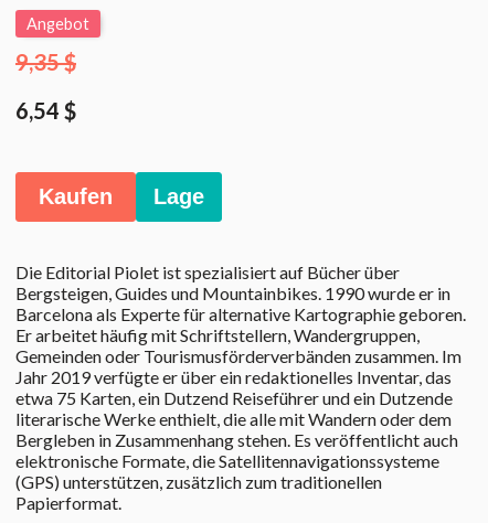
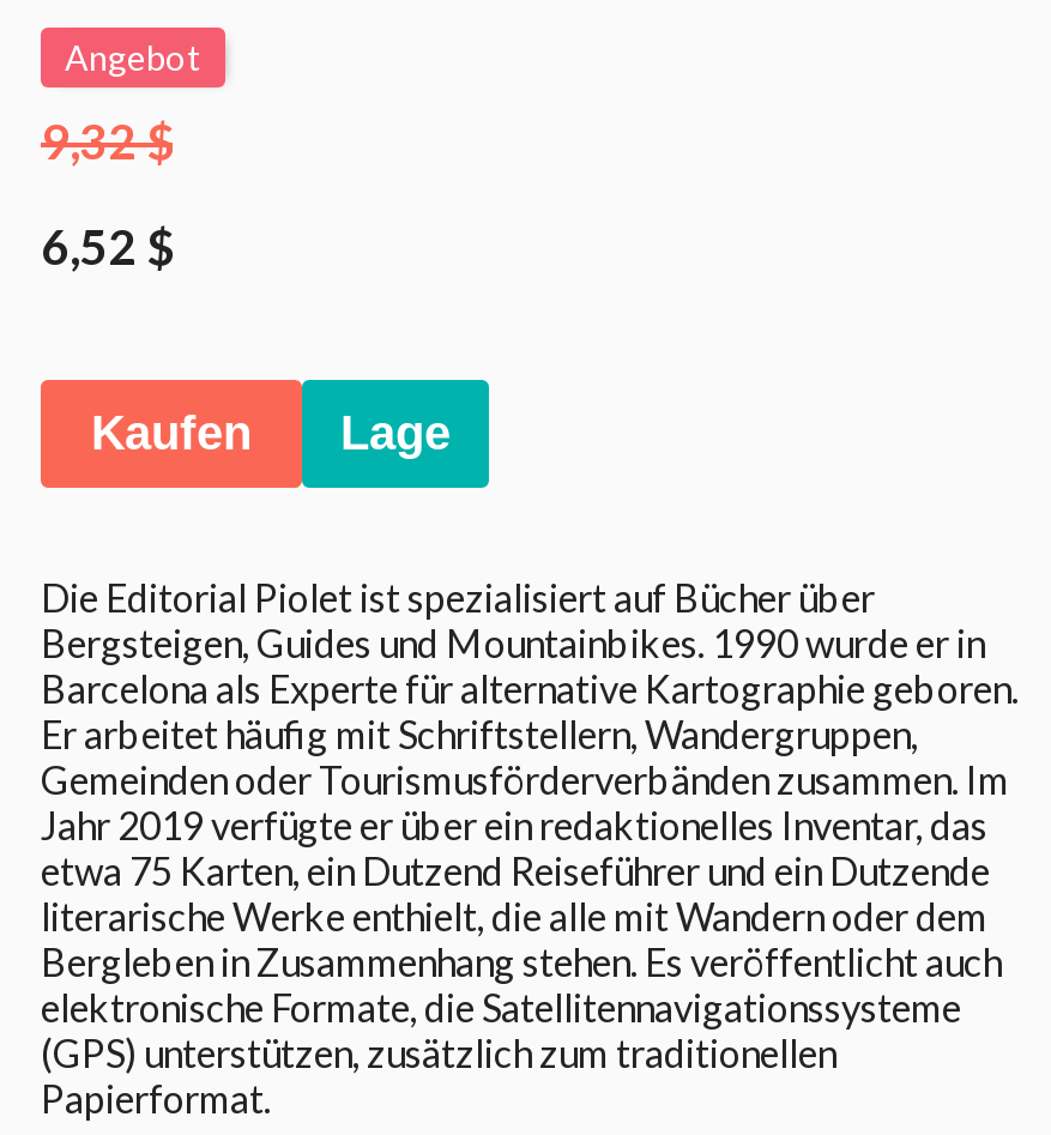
- 9,35 $
+ 9,32 $

- 6,54 $
+ 6,52 $
